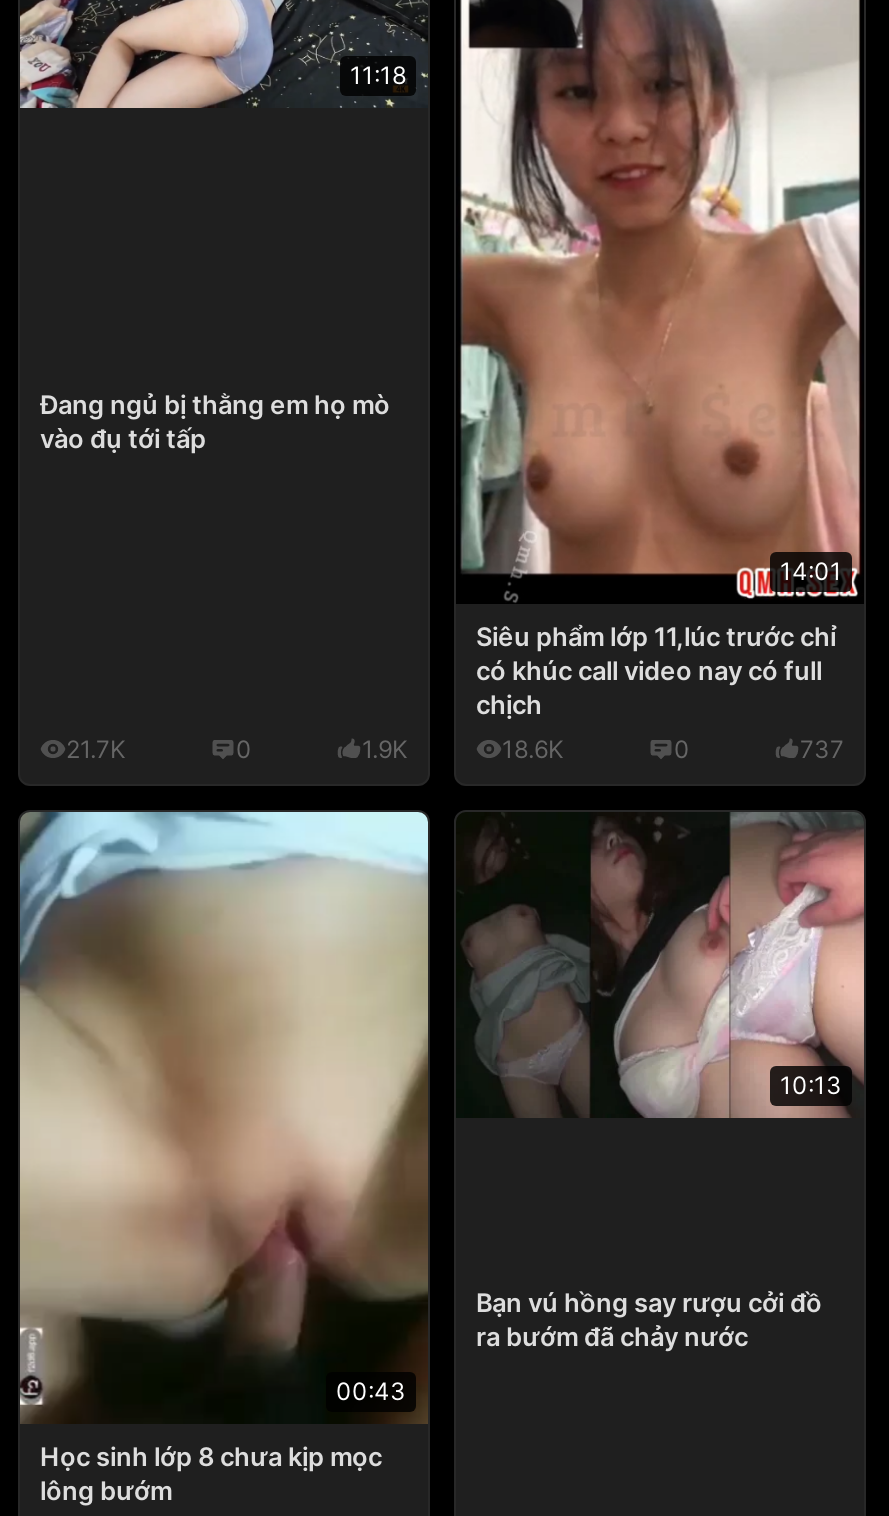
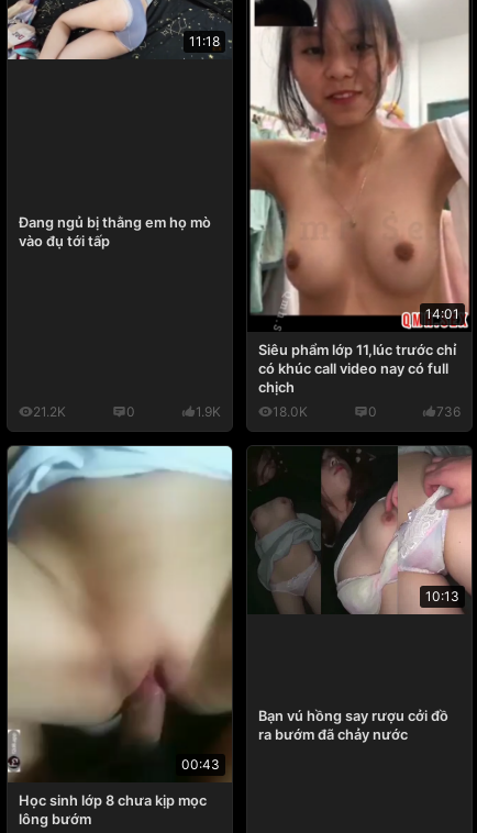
- 21.7K
+ 21.2K

- 18.6K
+ 18.0K

- 737
+ 736
